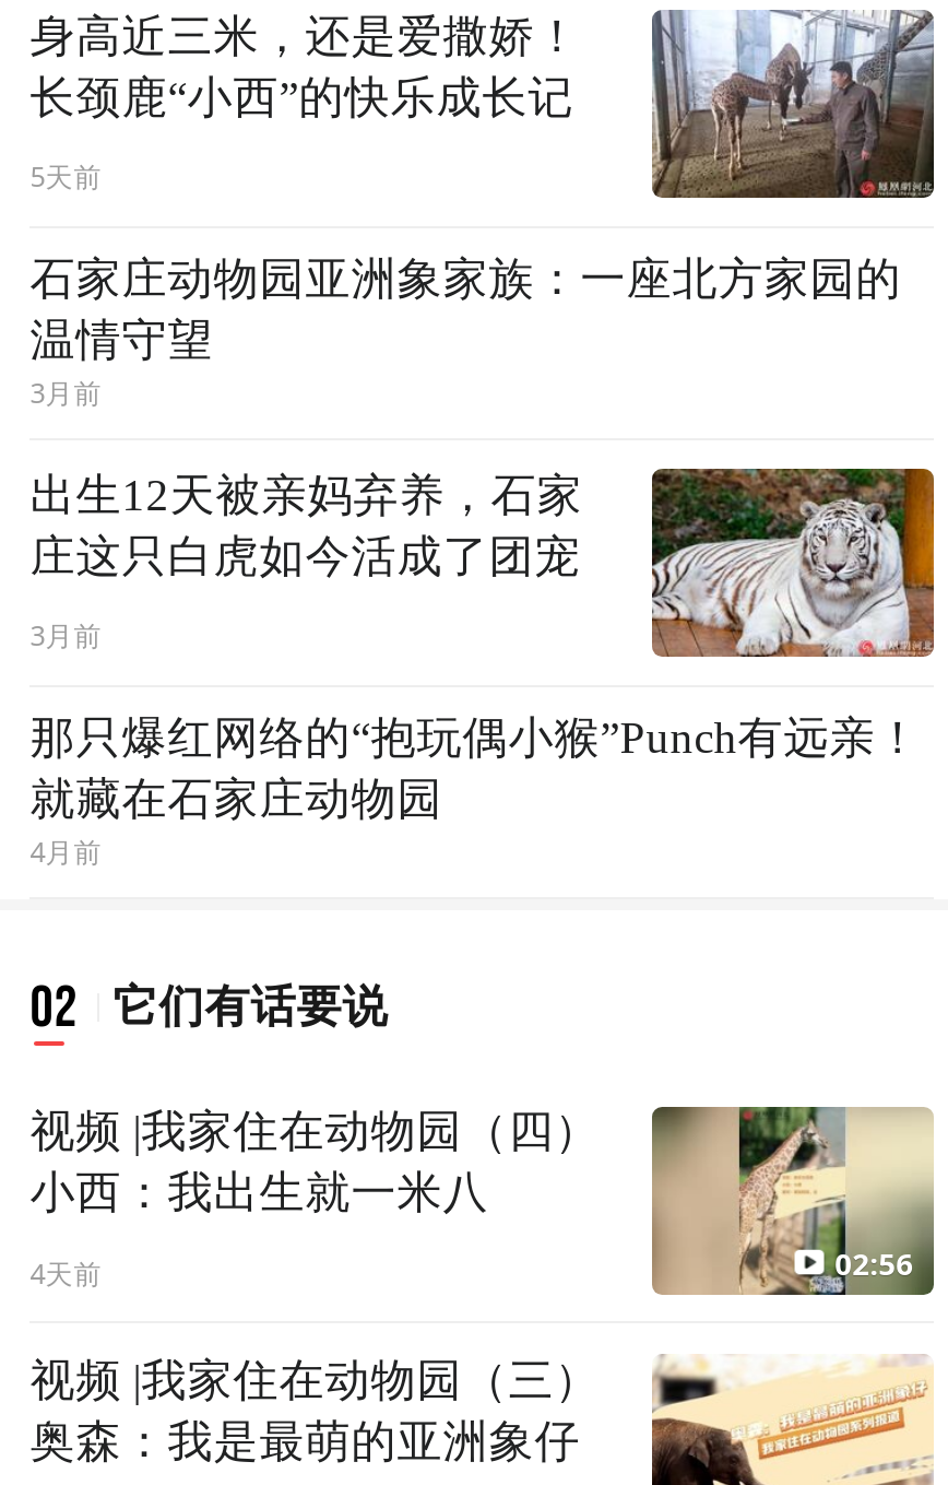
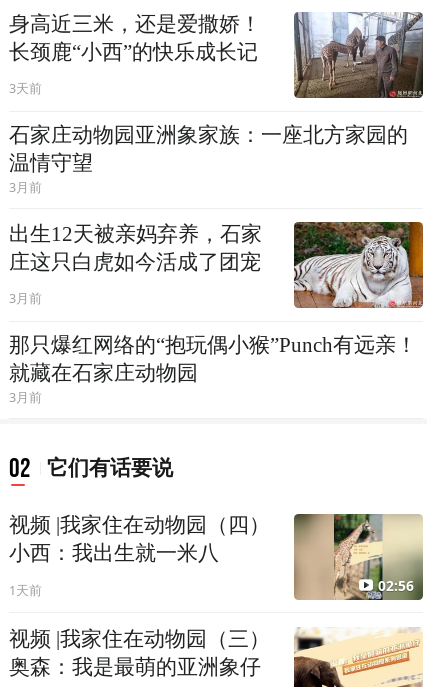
- 5天前
+ 3天前

- 4月前
+ 3月前

- 4天前
+ 1天前
